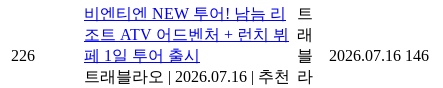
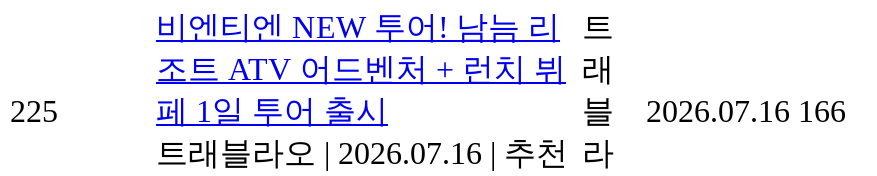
- 226
+ 225

- 블 2026.07.16 146
+ 블 2026.07.16 166
